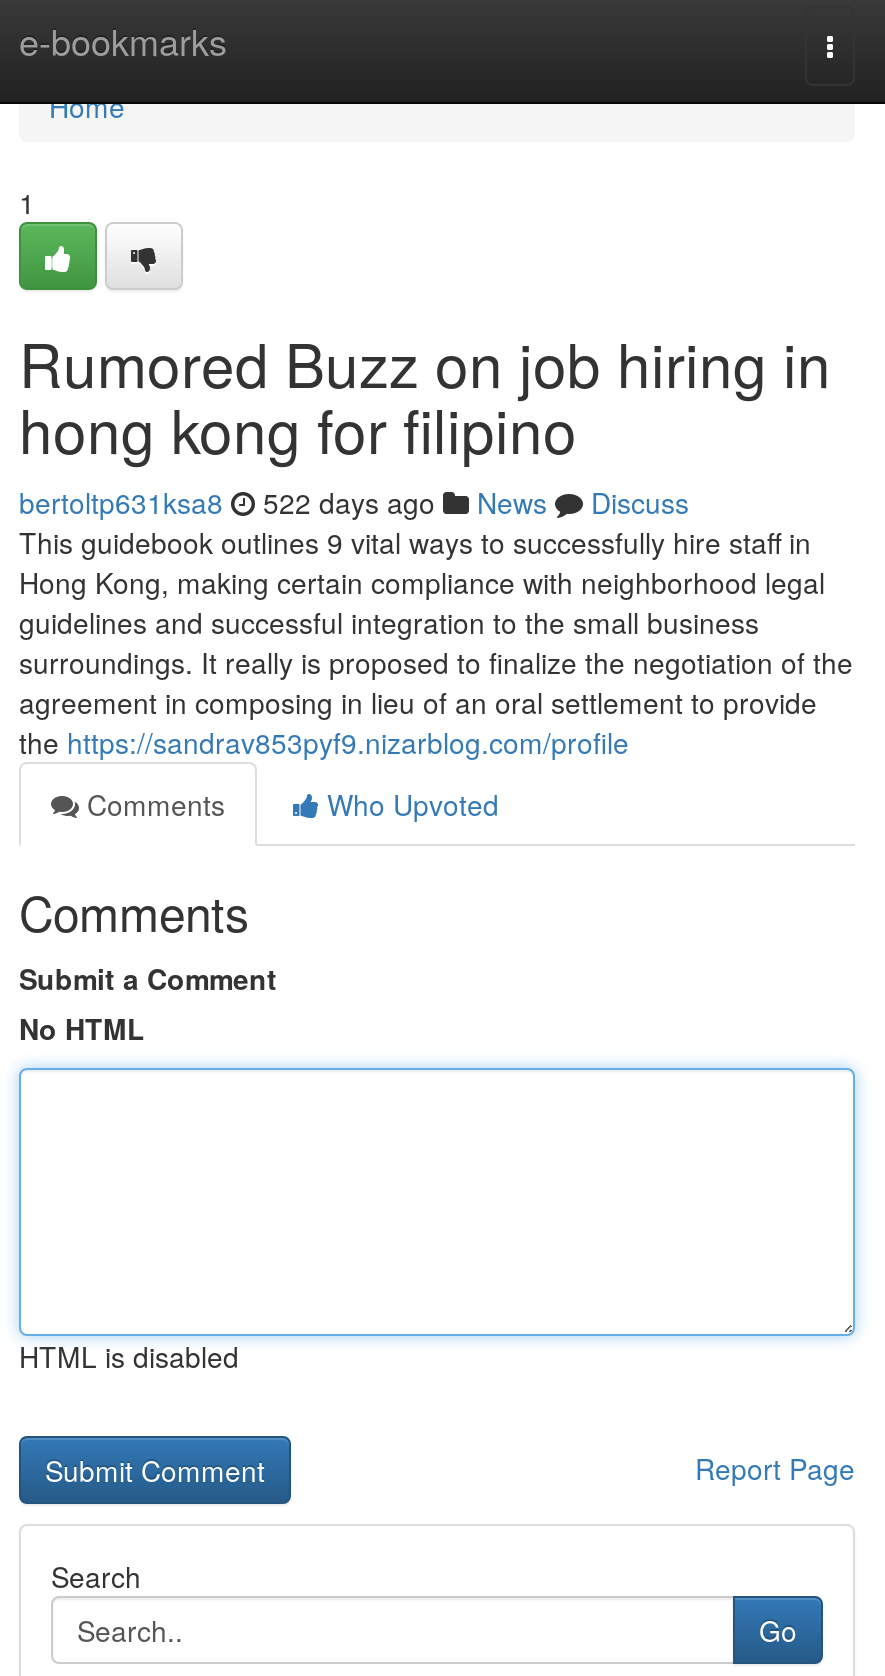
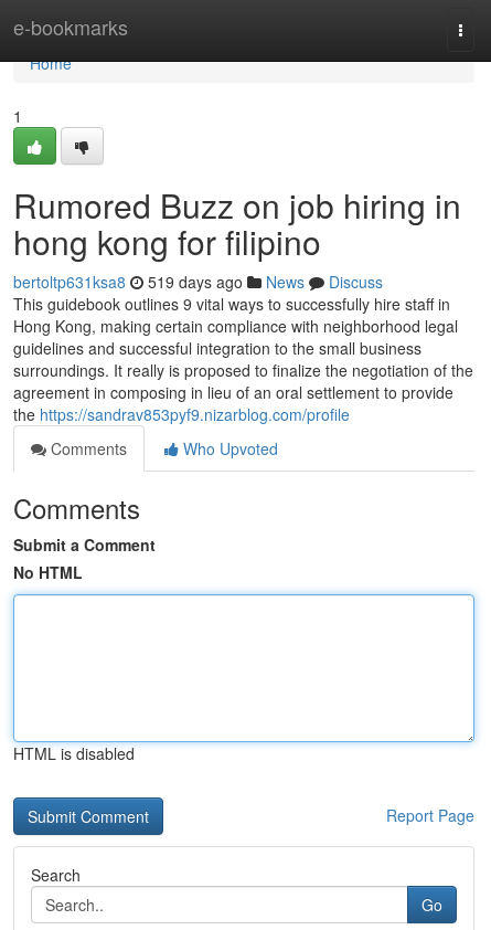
- bertoltp631ksa8 522 days ago News Discuss
+ bertoltp631ksa8 519 days ago News Discuss
